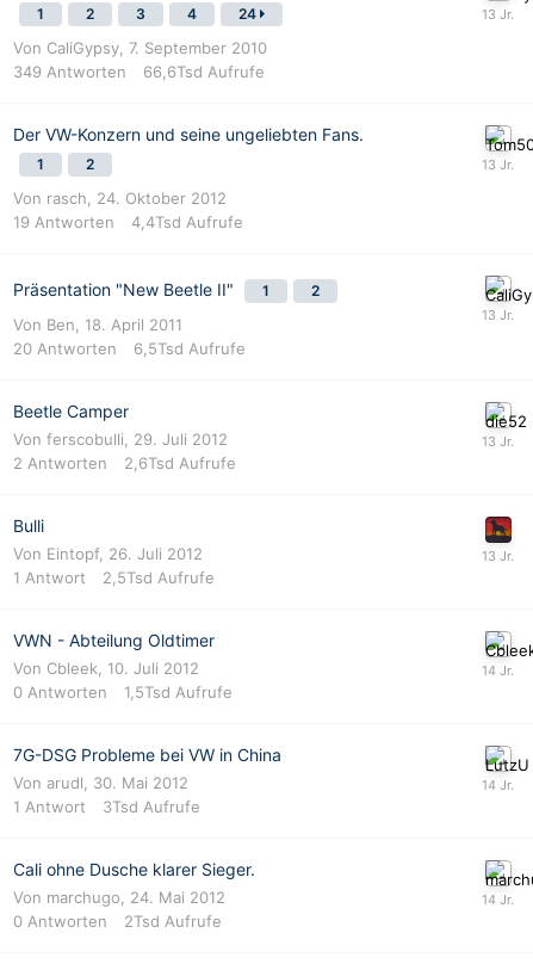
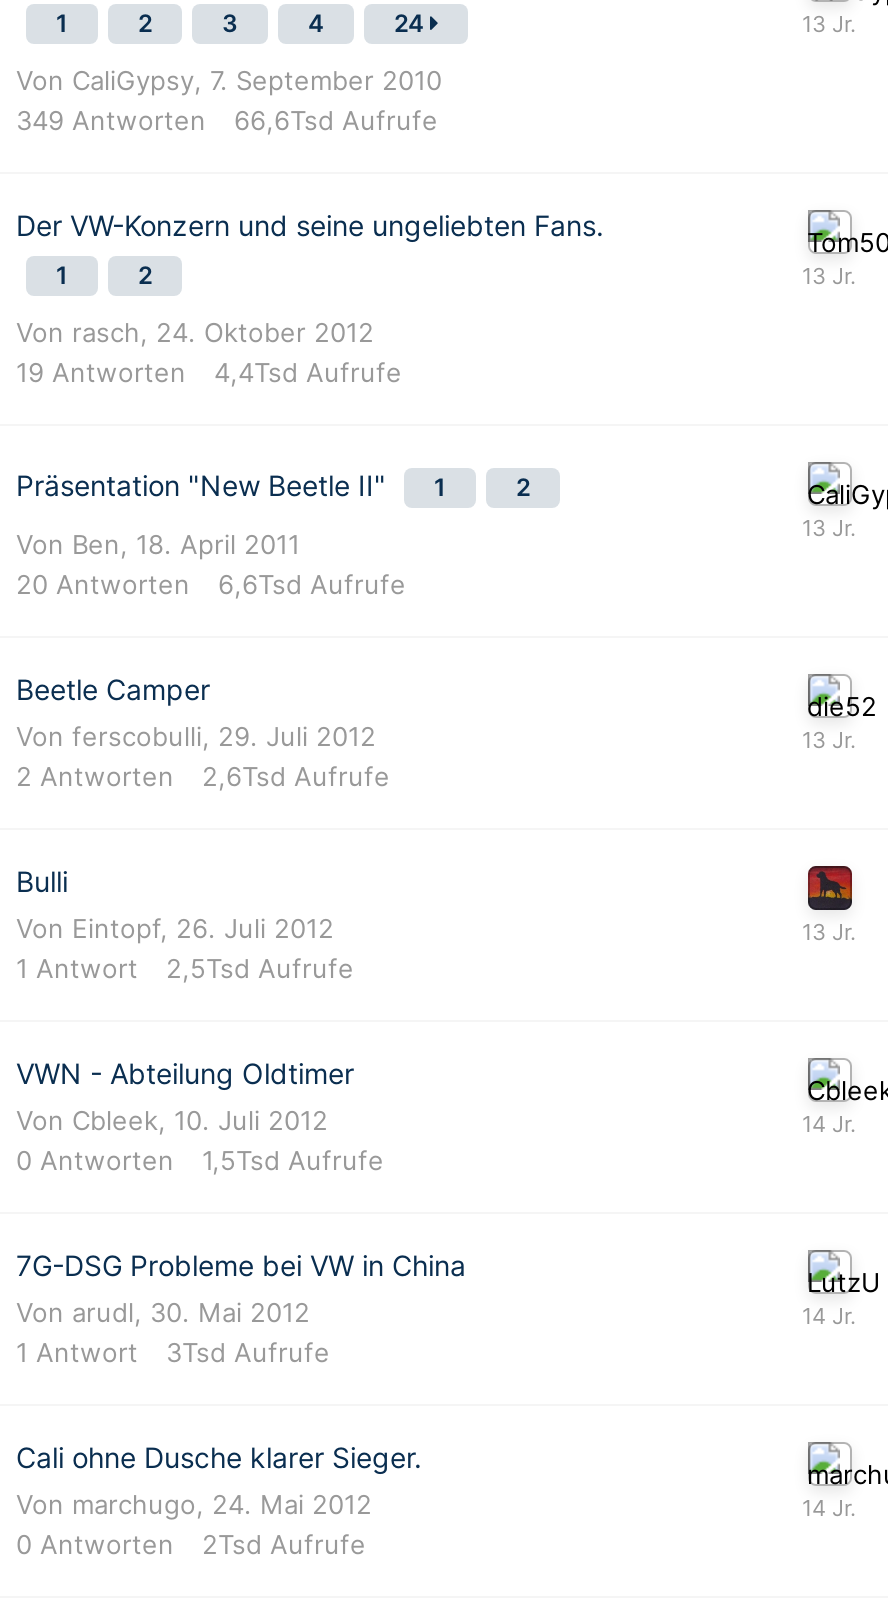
- 20 Antworten 6,5Tsd Aufrufe
+ 20 Antworten 6,6Tsd Aufrufe
